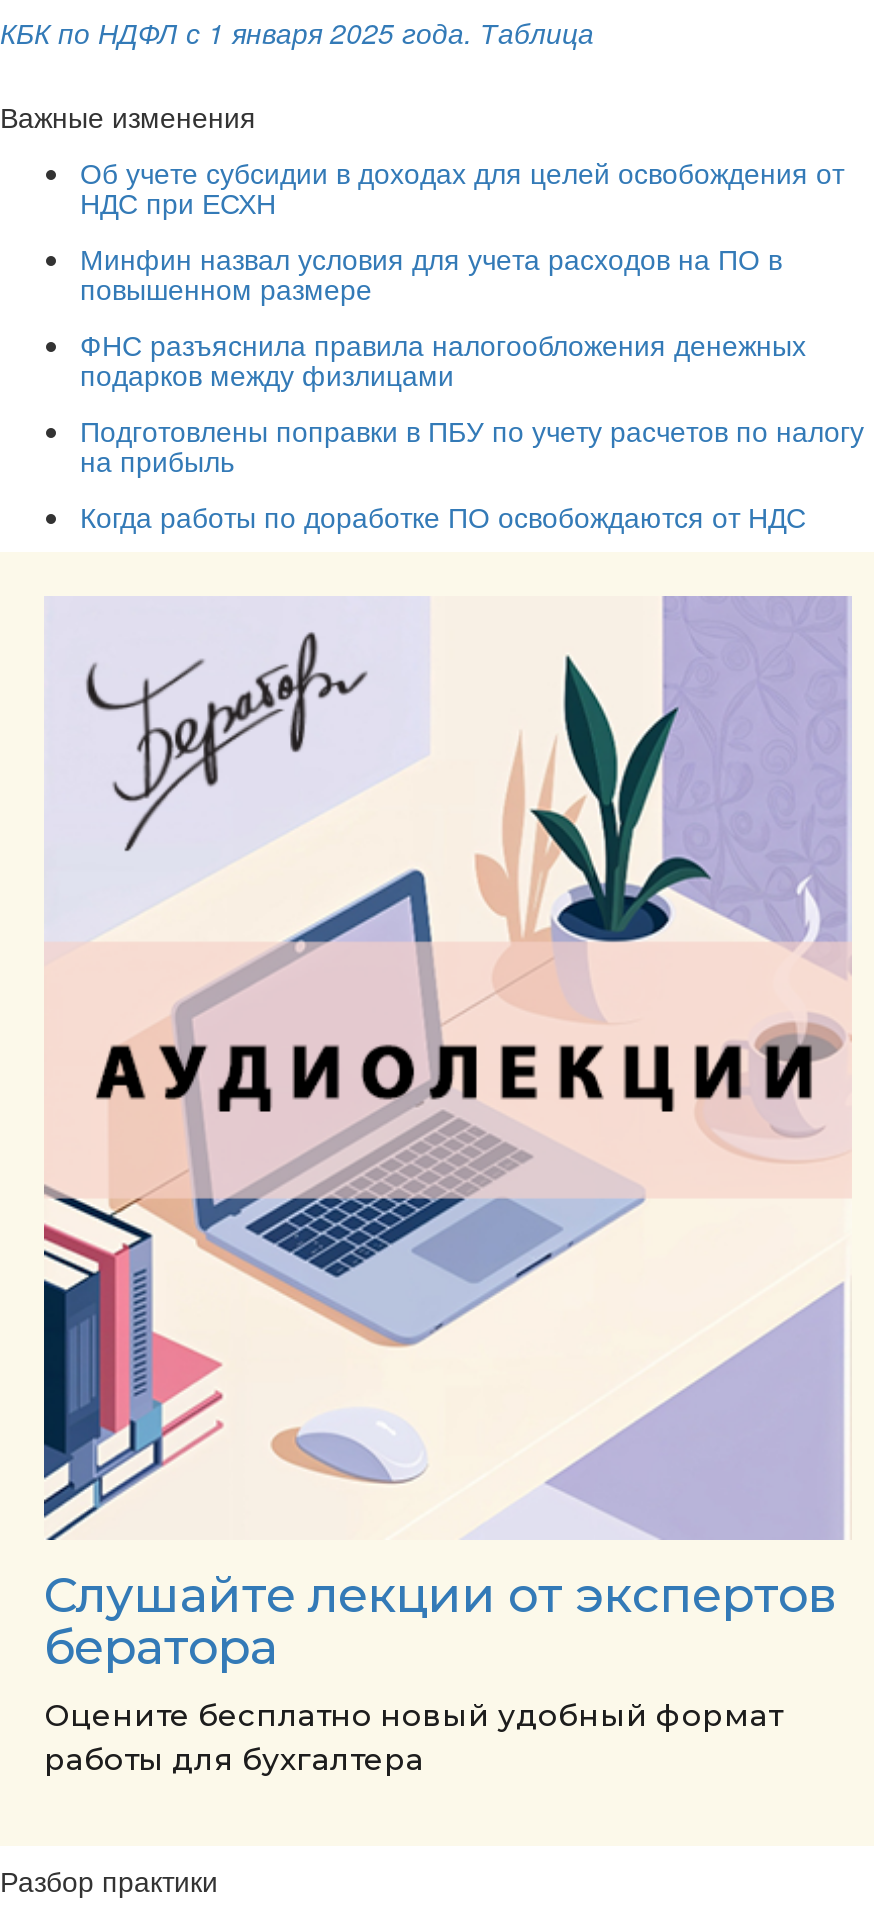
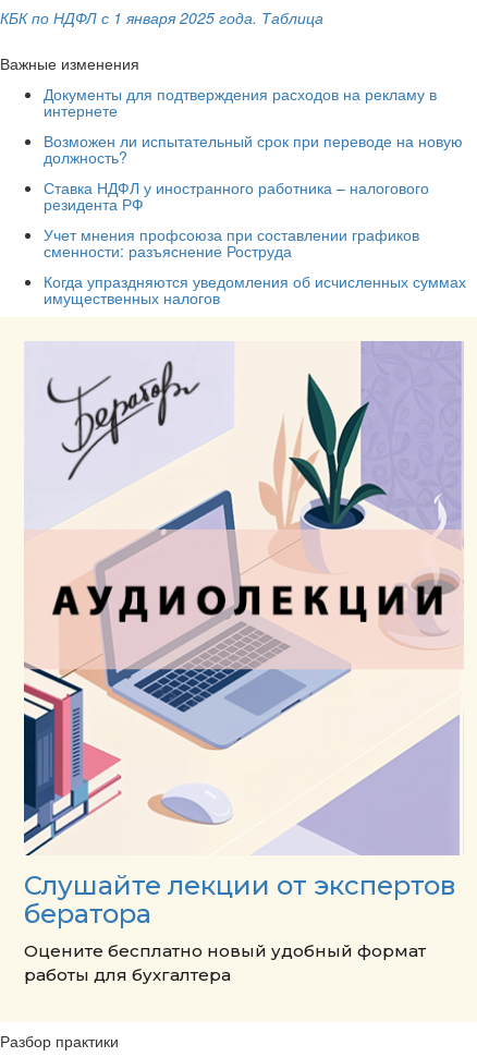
- Об учете субсидии в доходах для целей освобождения от
- НДС при ЕСХН
- Минфин назвал условия для учета расходов на ПО в
- повышенном размере
- ФНС разъяснила правила налогообложения денежных
- подарков между физлицами
- Подготовлены поправки в ПБУ по учету расчетов по налогу
- на прибыль
- Когда работы по доработке ПО освобождаются от НДС
+ Документы для подтверждения расходов на рекламу в
+ интернете
+ Возможен ли испытательный срок при переводе на новую
+ должность?
+ Ставка НДФЛ у иностранного работника – налогового
+ резидента РФ
+ Учет мнения профсоюза при составлении графиков
+ сменности: разъяснение Роструда
+ Когда упраздняются уведомления об исчисленных суммах
+ имущественных налогов
